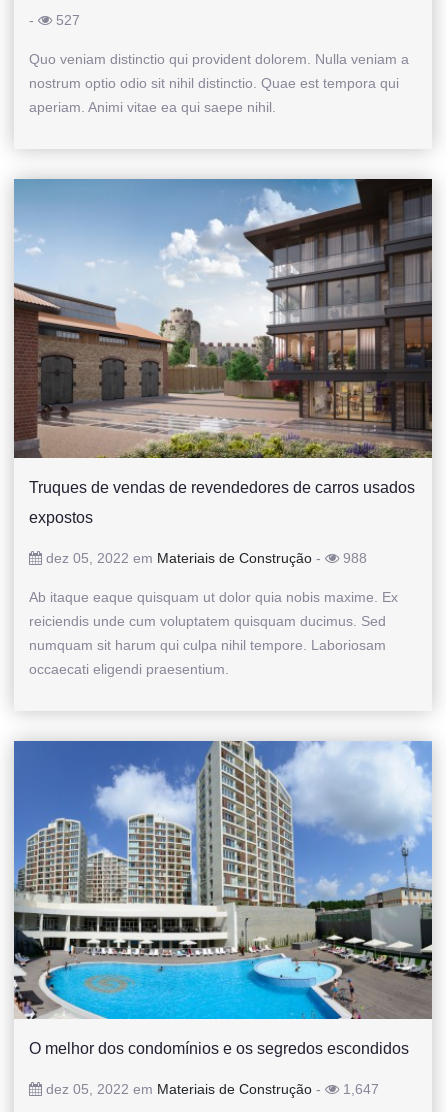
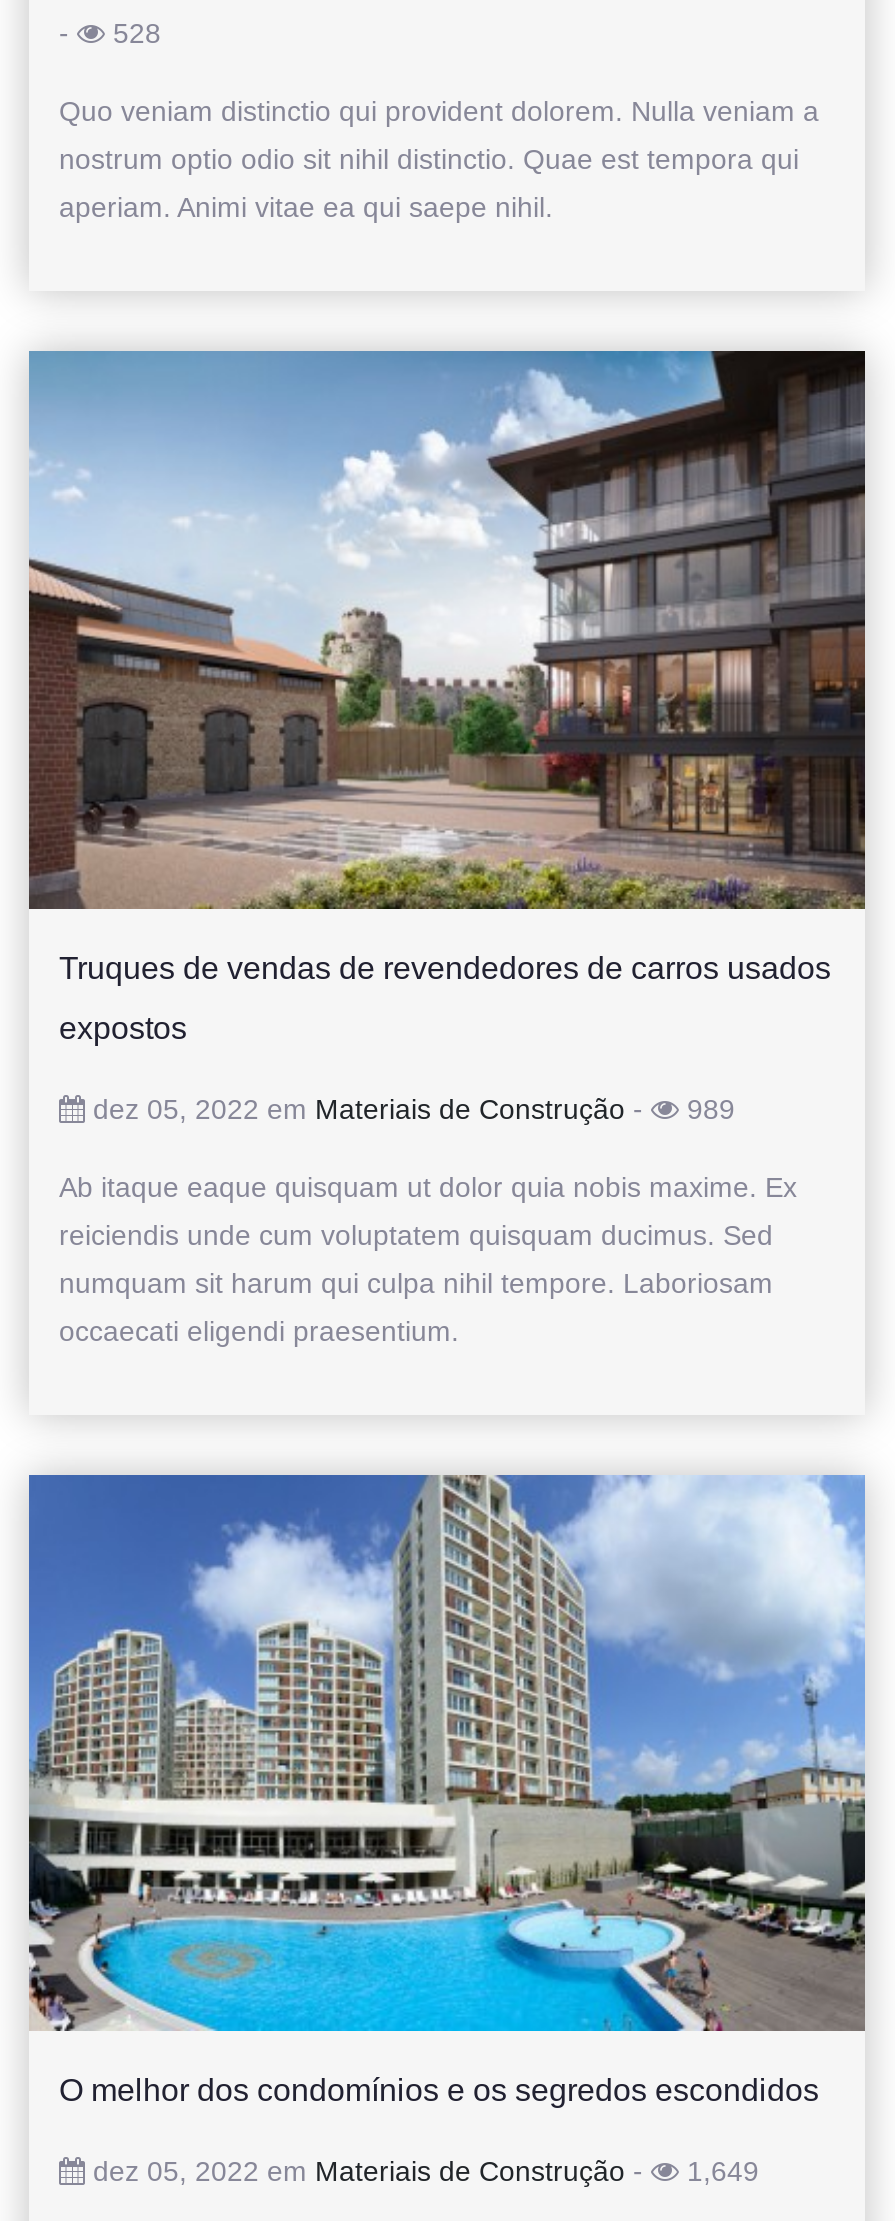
- 527
+ 528

- dez 05, 2022 em Materiais de Construção - 988
+ dez 05, 2022 em Materiais de Construção - 989

- dez 05, 2022 em Materiais de Construção - 1,647
+ dez 05, 2022 em Materiais de Construção - 1,649
